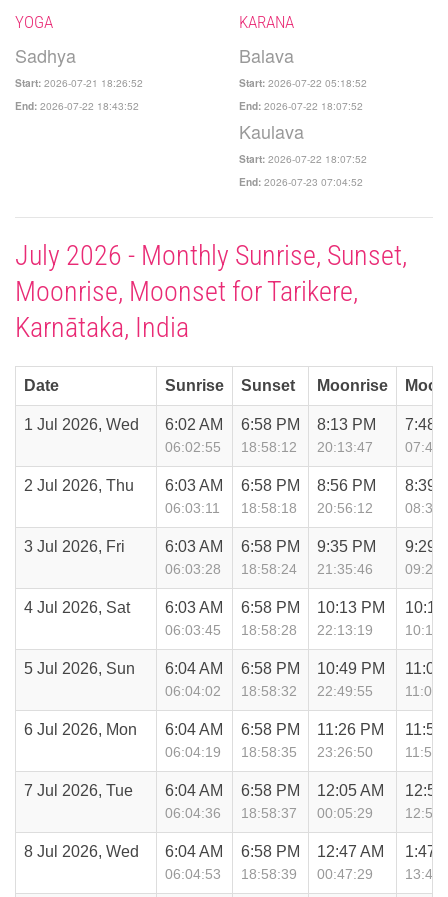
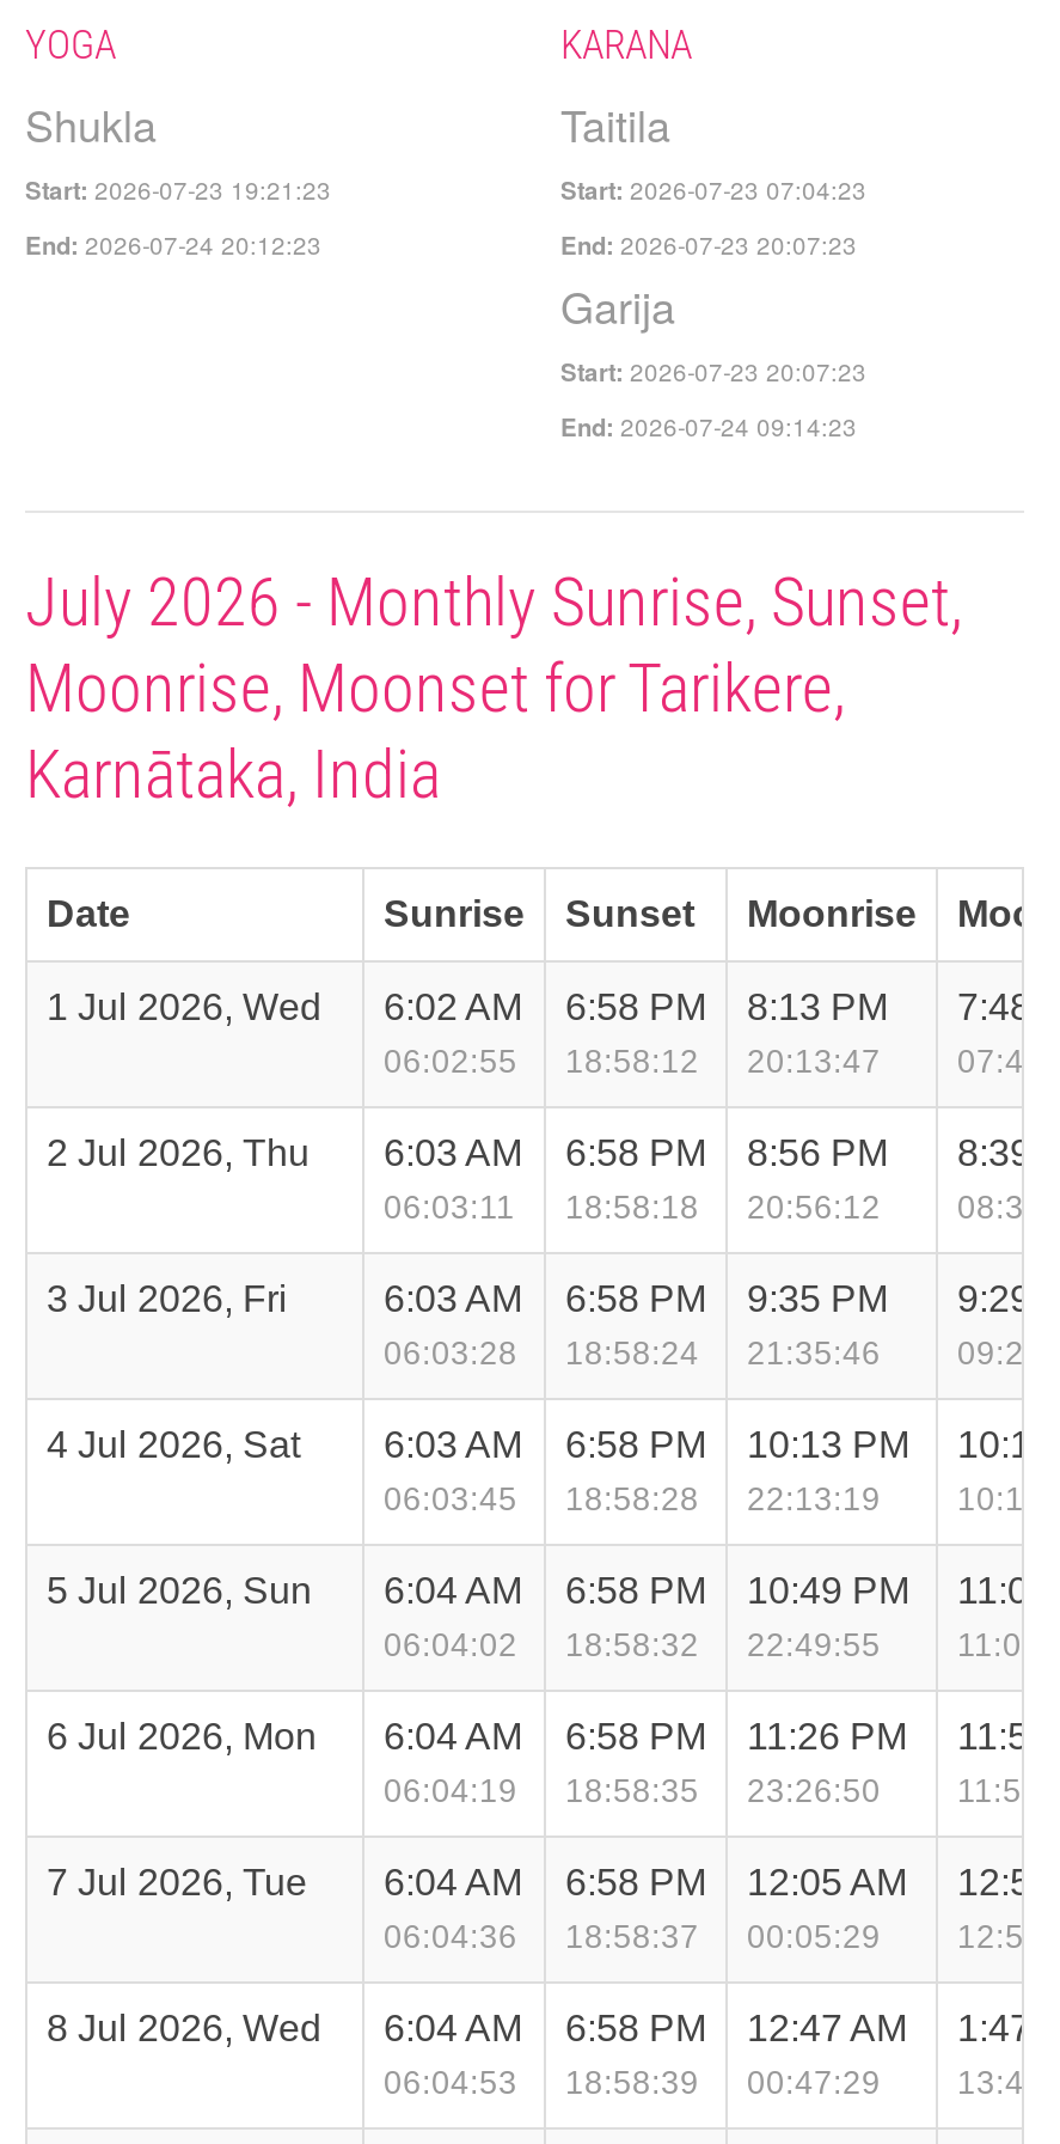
- Sadhya
- Start: 2026-07-21 18:26:52
+ Shukla
+ Start: 2026-07-23 19:21:23

- Balava
- Start: 2026-07-22 05:18:52
+ Taitila
+ Start: 2026-07-23 07:04:23

- End: 2026-07-22 18:43:52
+ End: 2026-07-24 20:12:23

- End: 2026-07-22 18:07:52
- Kaulava
- Start: 2026-07-22 18:07:52
+ End: 2026-07-23 20:07:23
+ Garija
+ Start: 2026-07-23 20:07:23

- End: 2026-07-23 07:04:52
+ End: 2026-07-24 09:14:23
